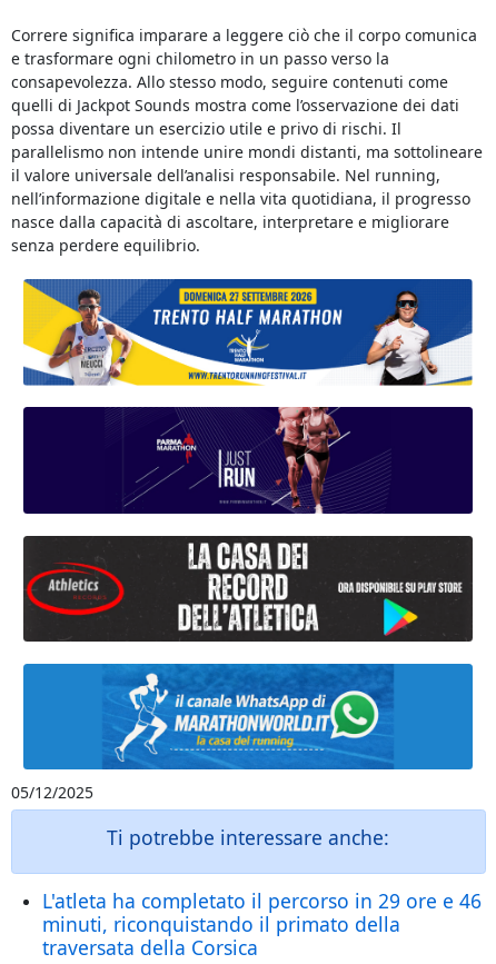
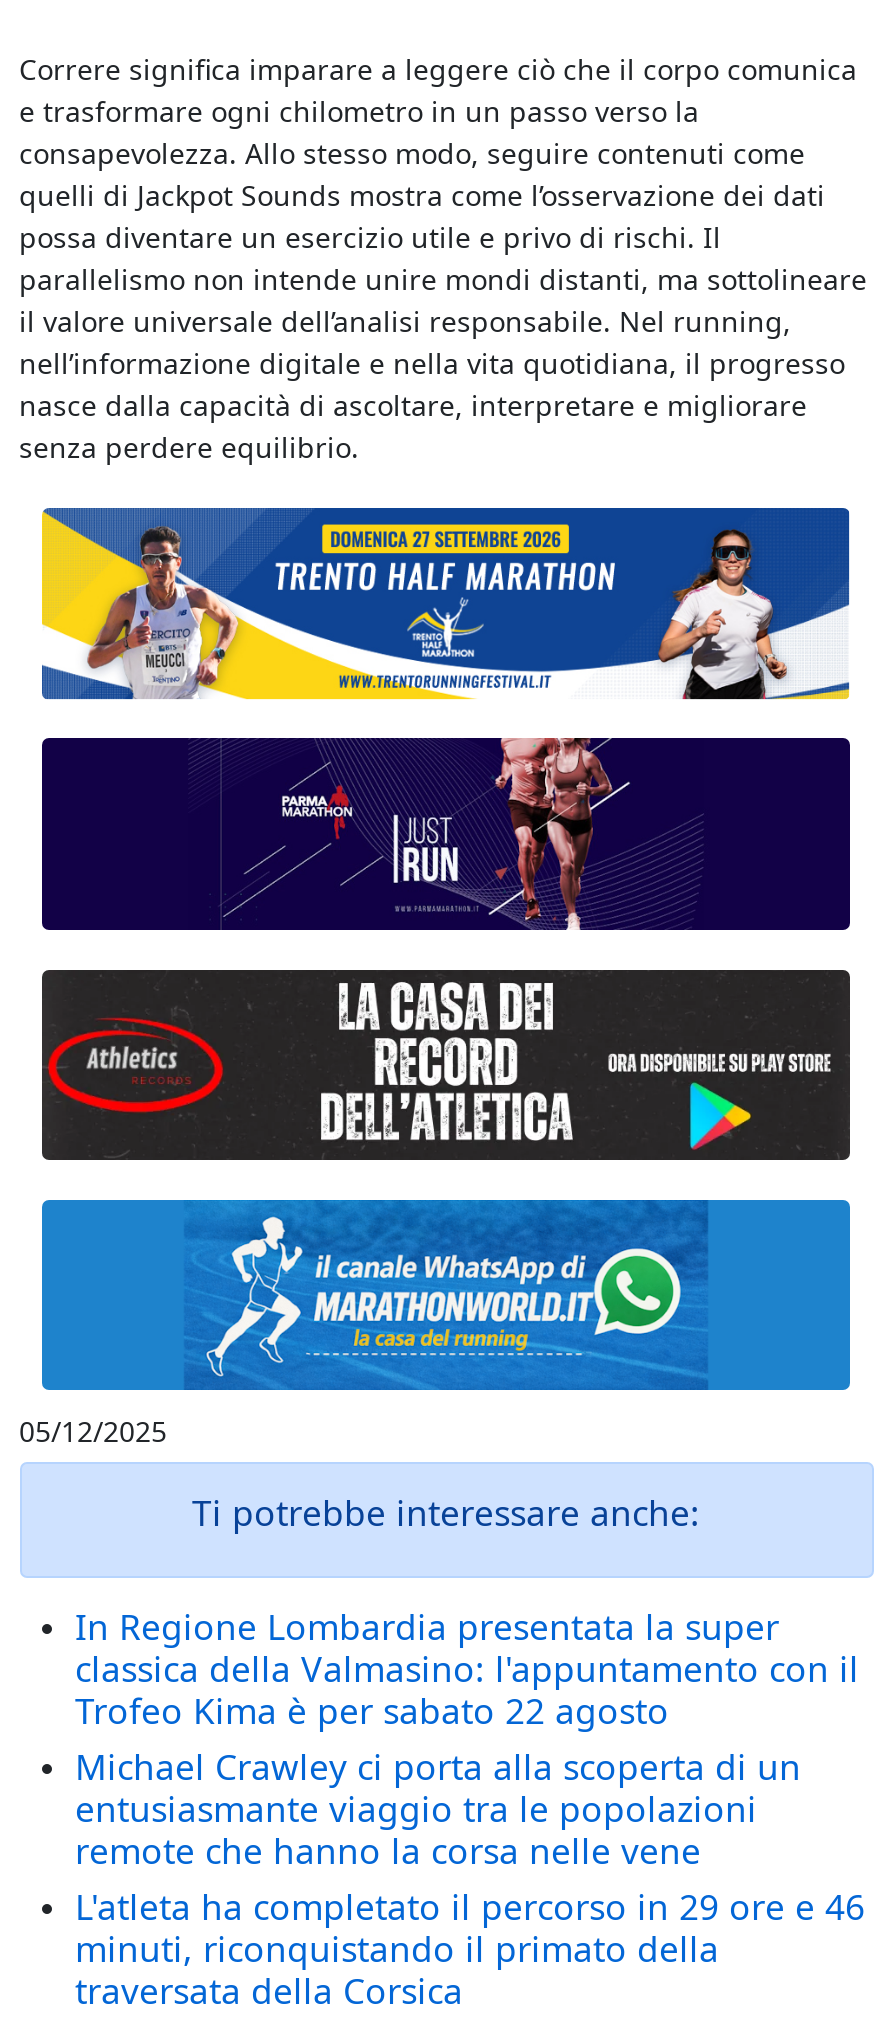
+ In Regione Lombardia presentata la super
+ classica della Valmasino: l'appuntamento con il
+ Trofeo Kima è per sabato 22 agosto
+ Michael Crawley ci porta alla scoperta di un
+ entusiasmante viaggio tra le popolazioni
+ remote che hanno la corsa nelle vene
